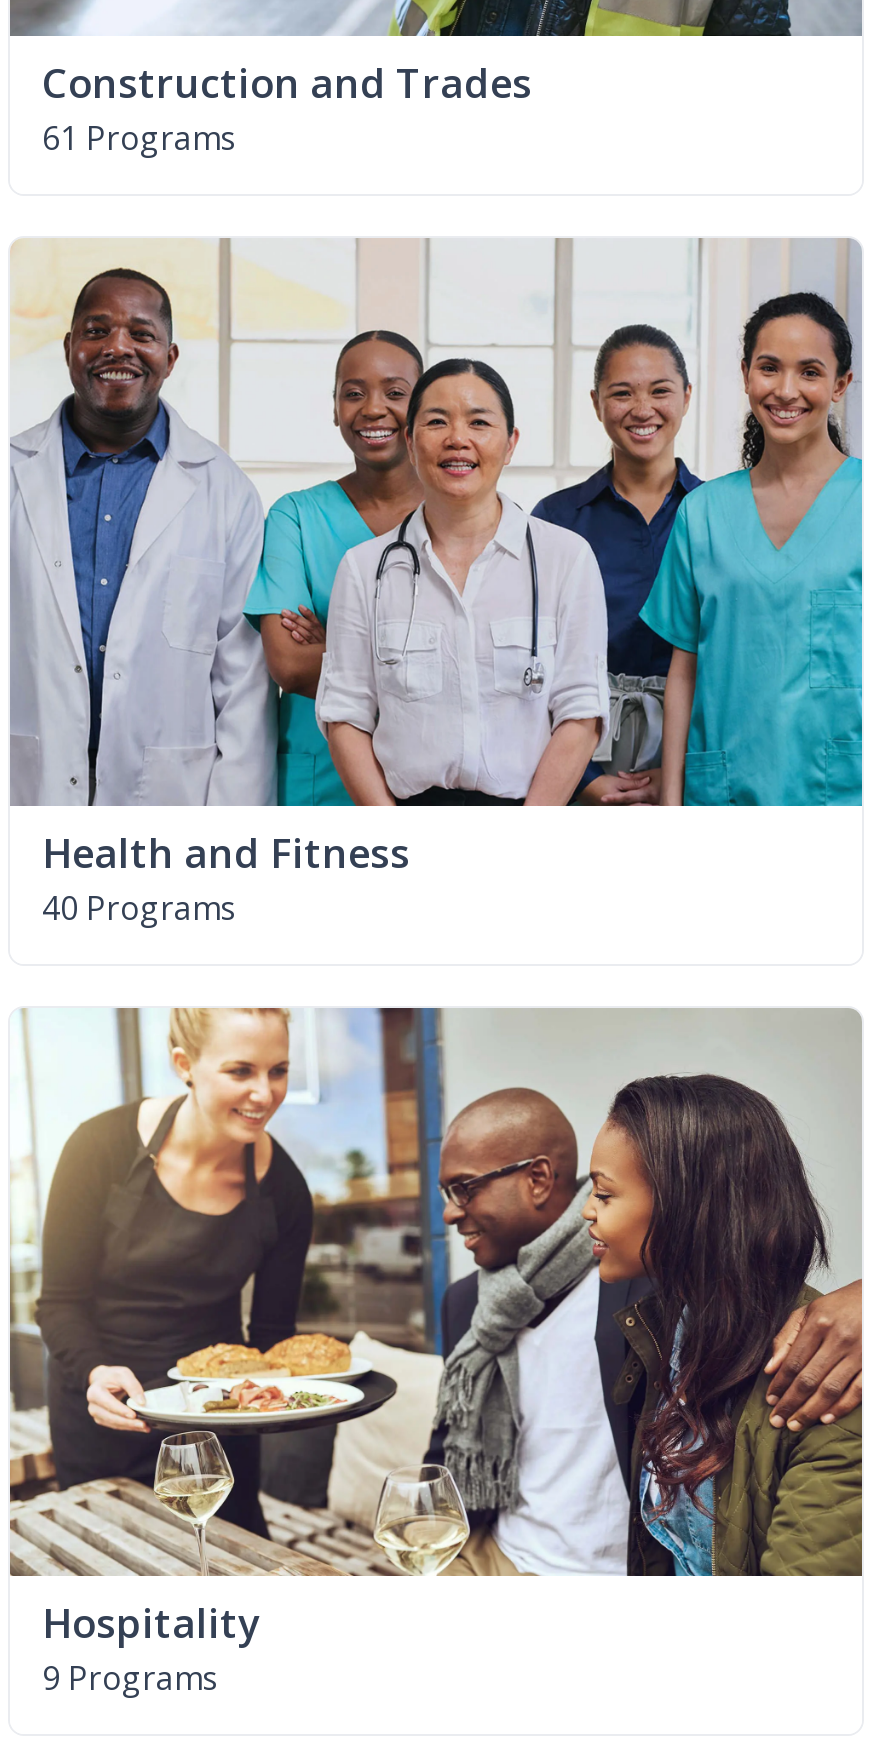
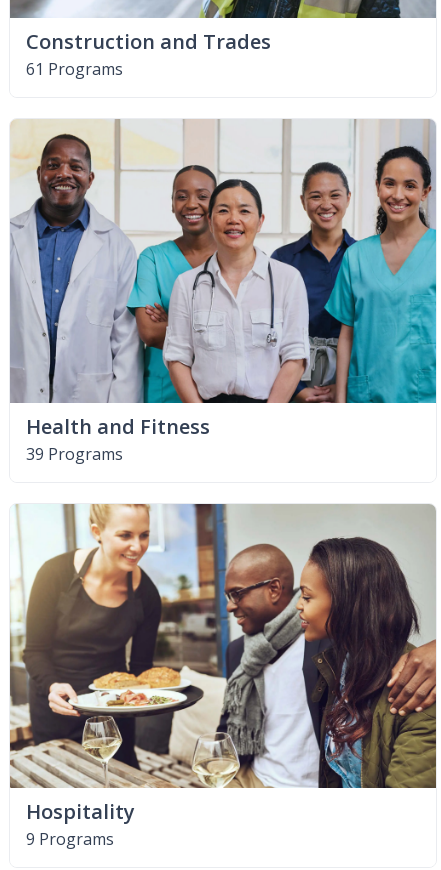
- 40 Programs
+ 39 Programs
